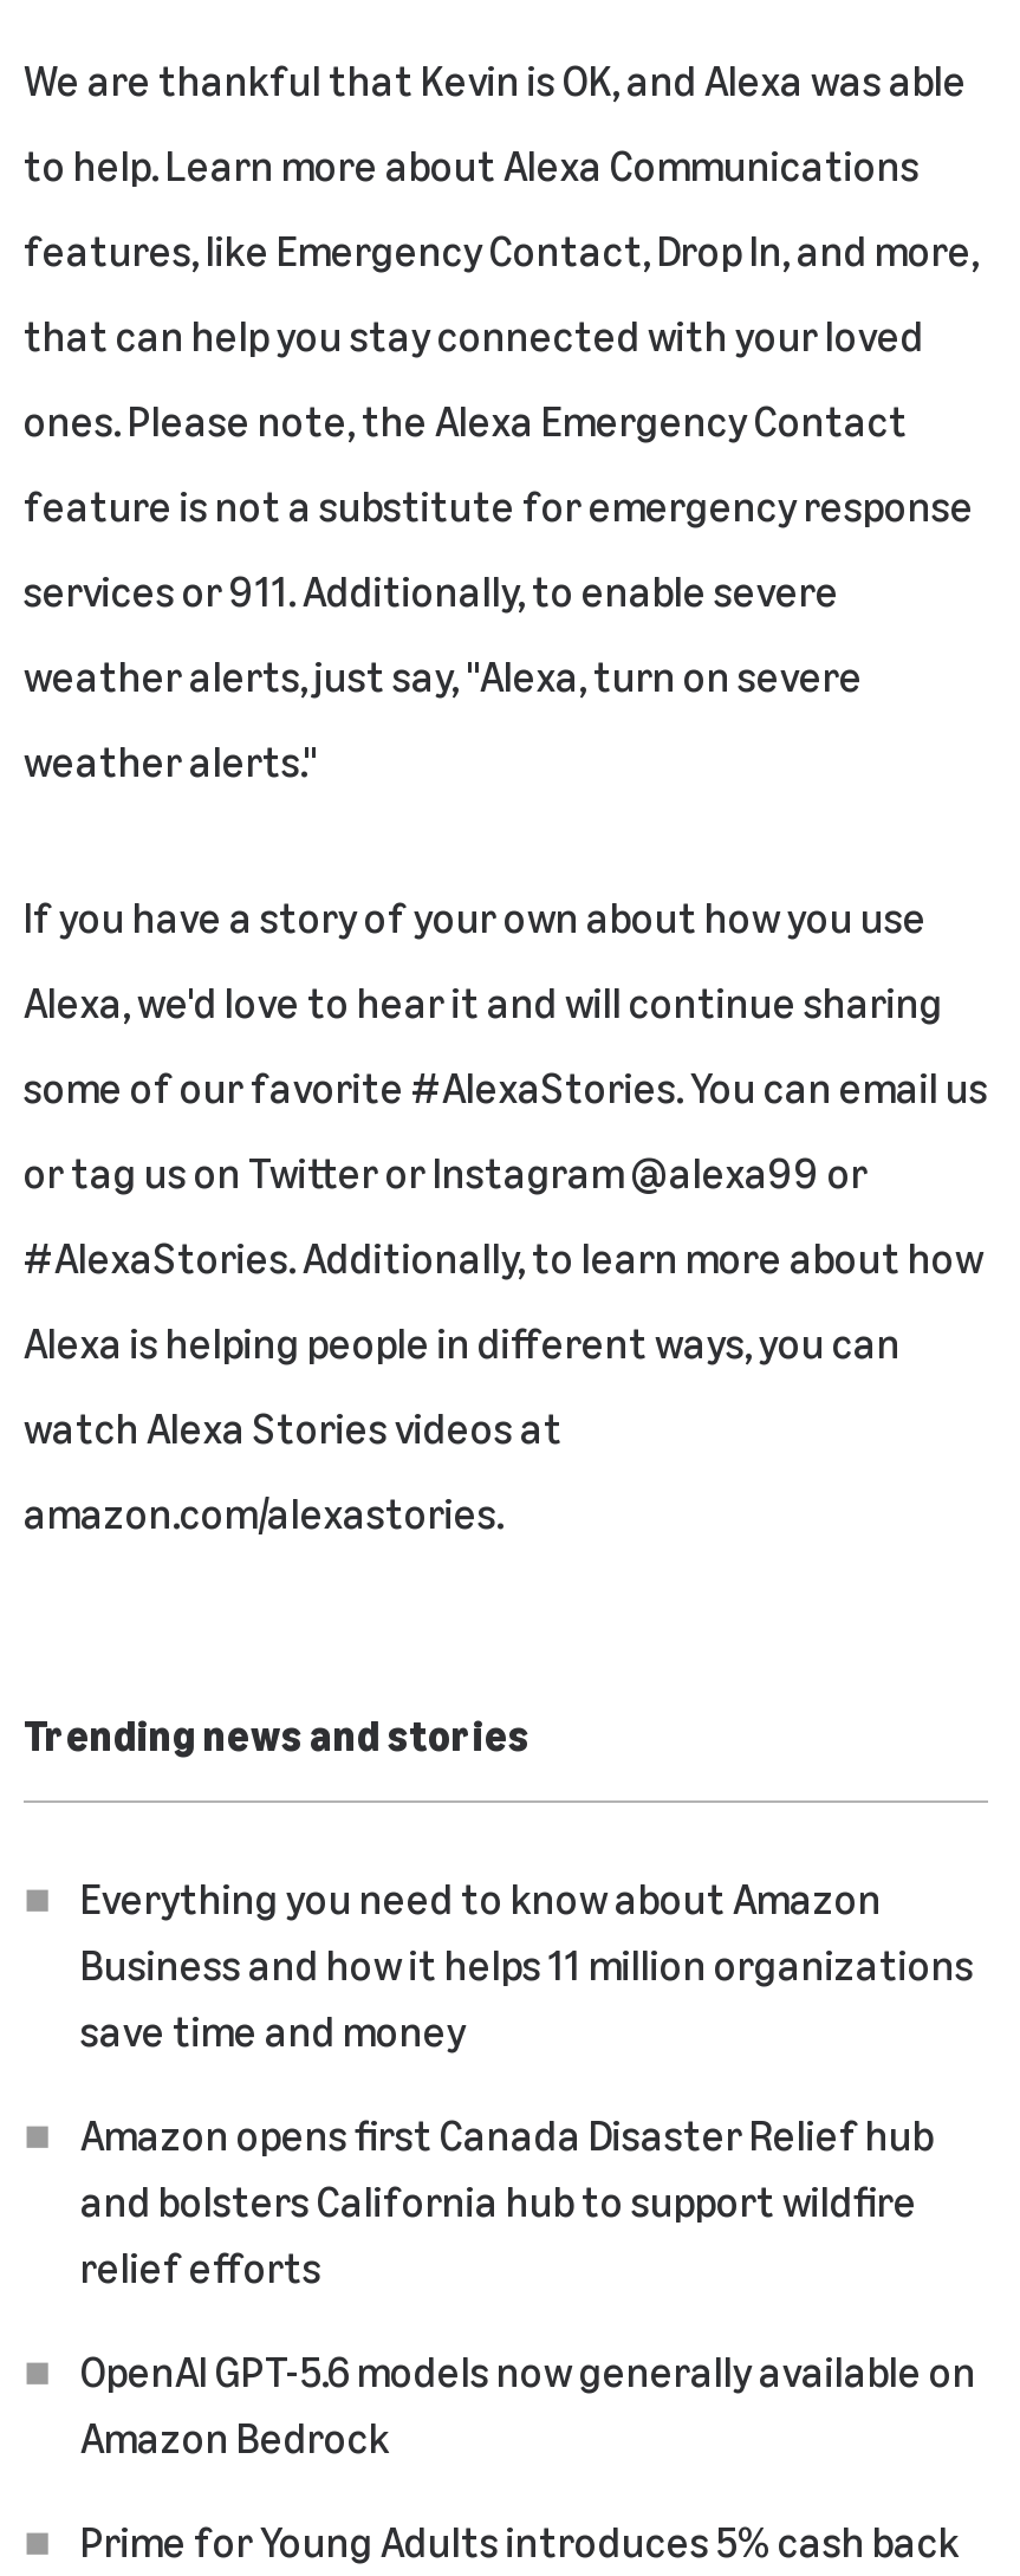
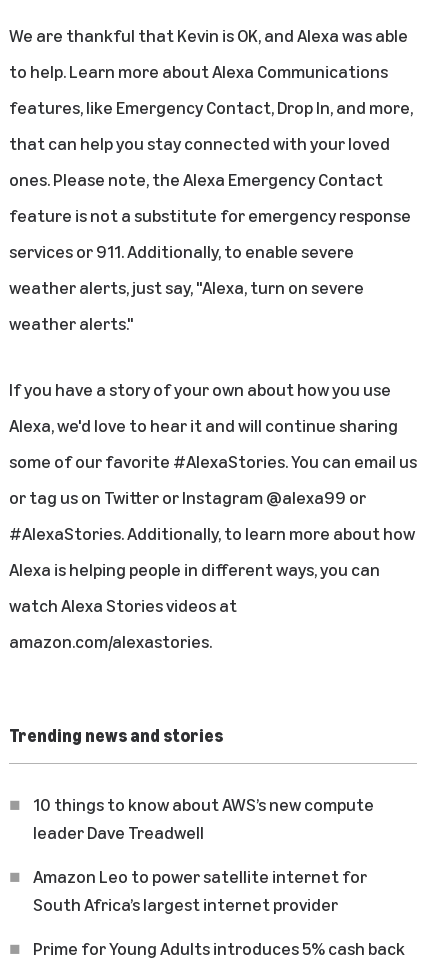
- Everything you need to know about Amazon
- Business and how it helps 11 million organizations
- save time and money
- Amazon opens first Canada Disaster Relief hub
- and bolsters California hub to support wildfire
- relief efforts
- OpenAI GPT-5.6 models now generally available on
- Amazon Bedrock
+ 10 things to know about AWS’s new compute
+ leader Dave Treadwell
+ Amazon Leo to power satellite internet for
+ South Africa’s largest internet provider
